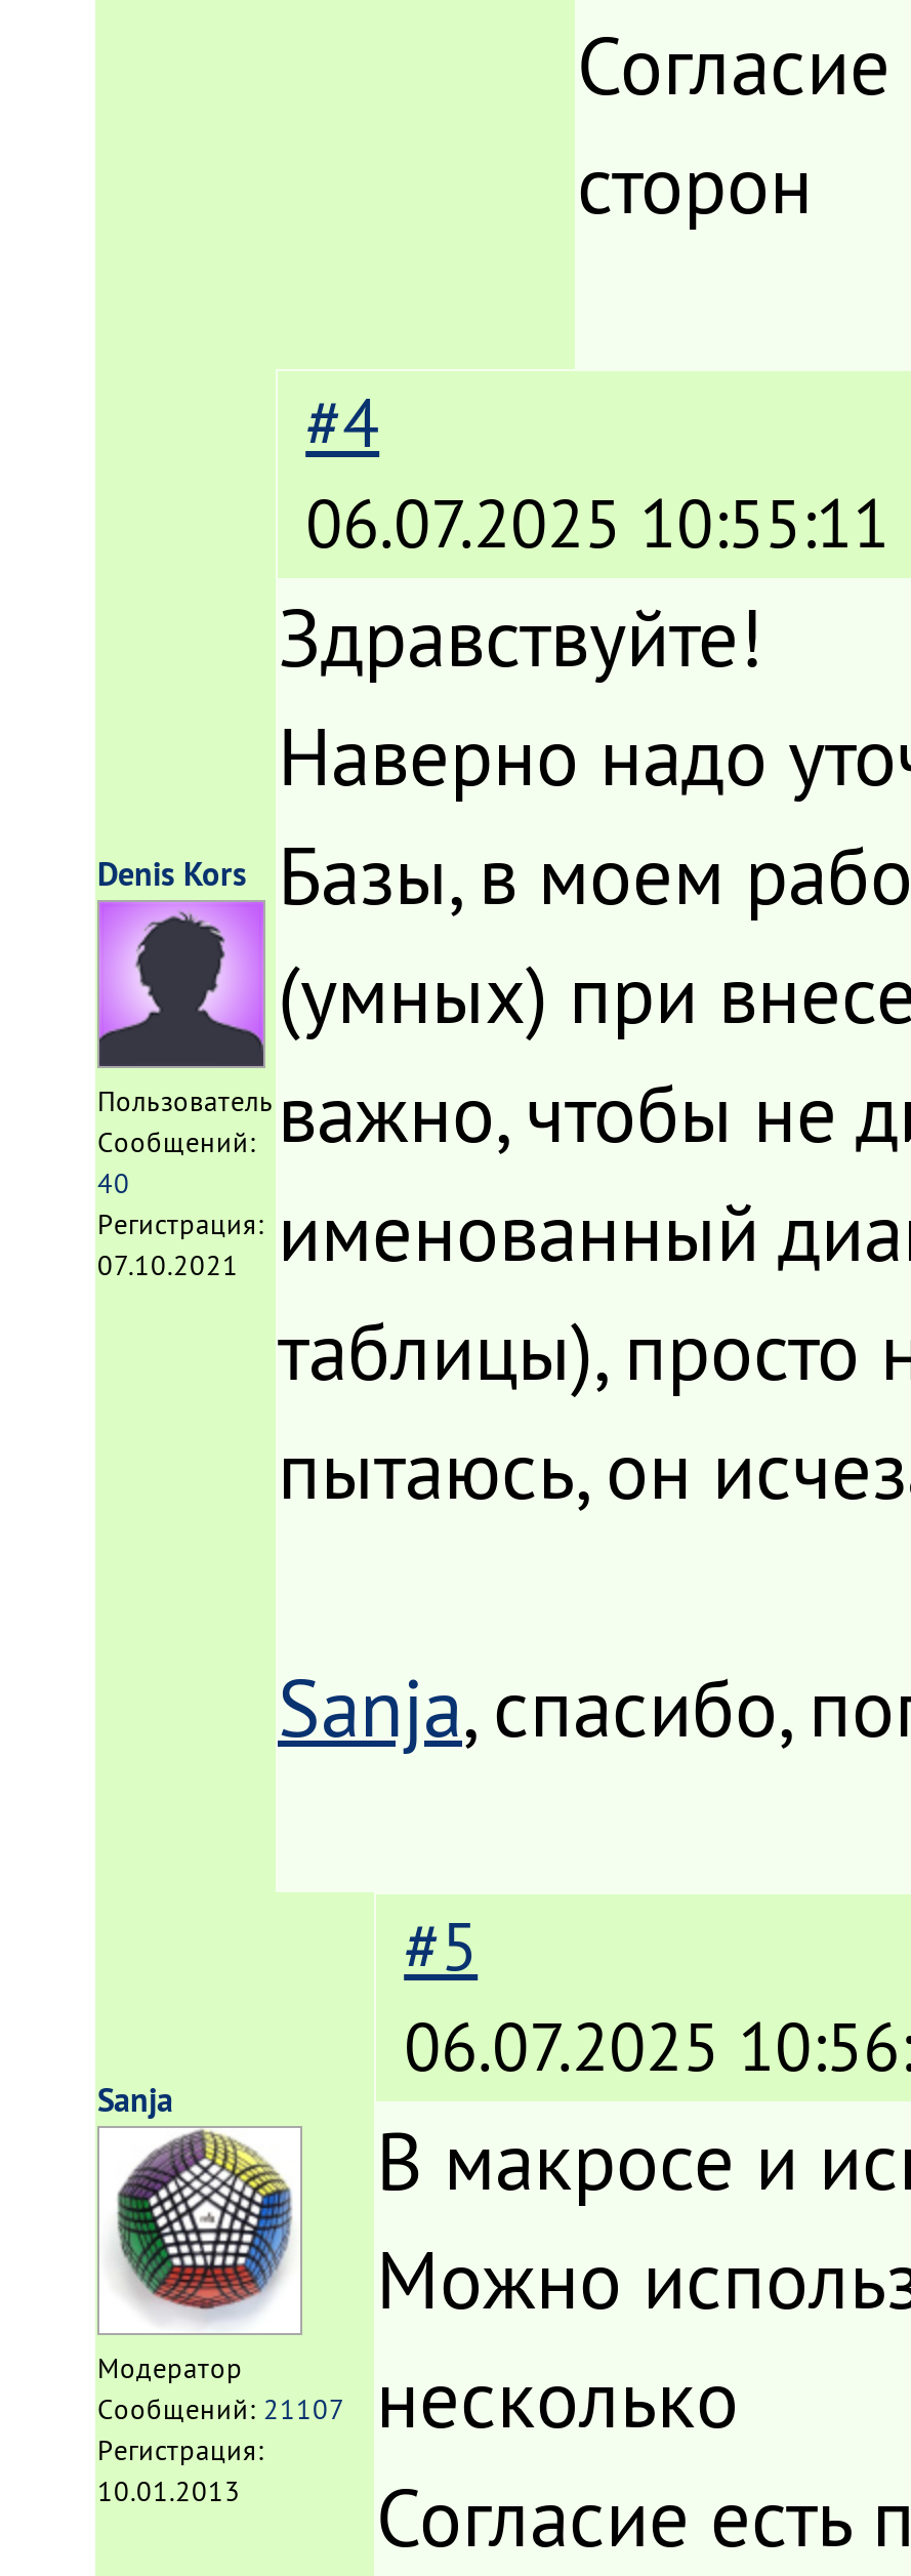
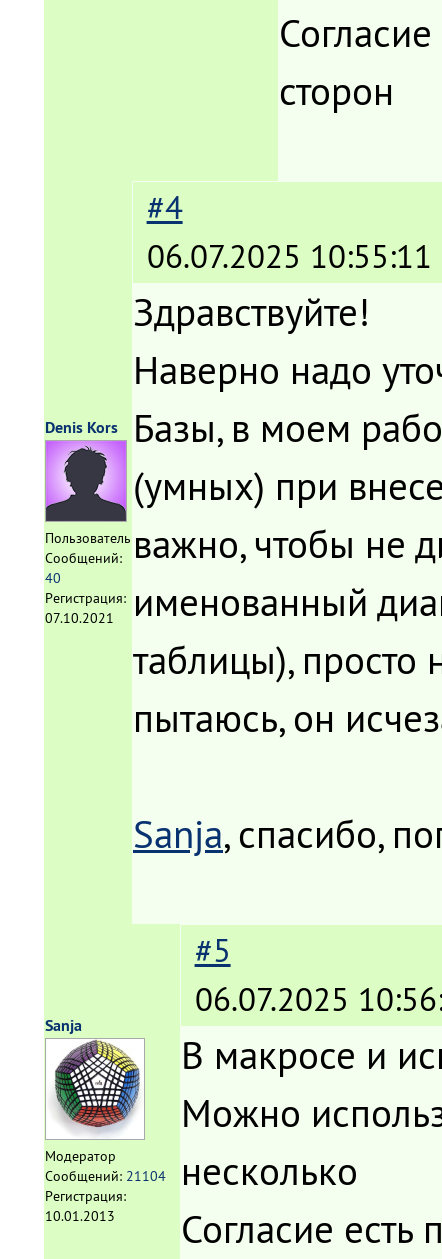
- Сообщений: 21107 несколько
+ Сообщений: 21104 несколько
